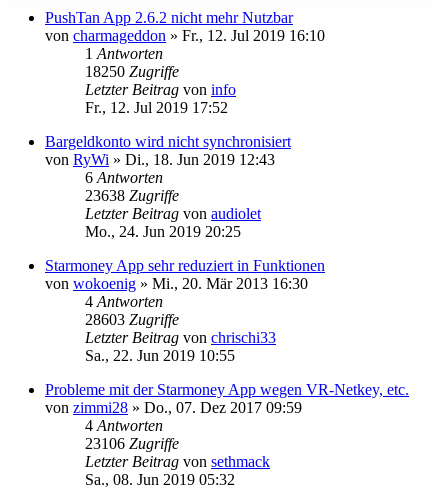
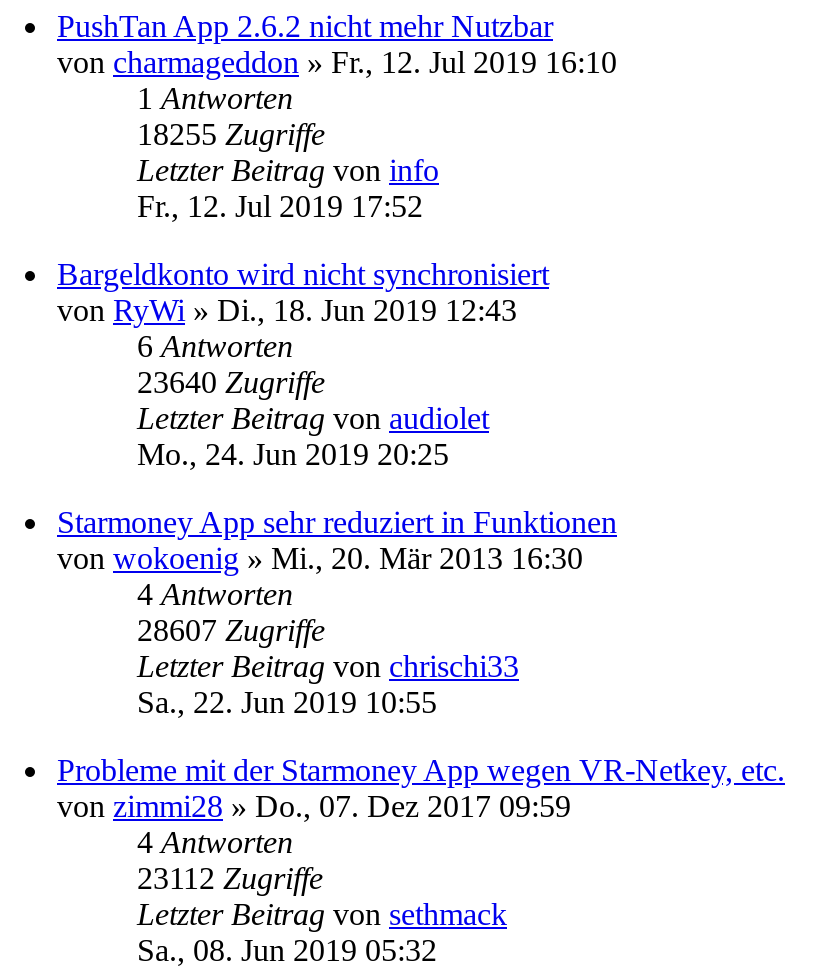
- 18250 Zugriffe
+ 18255 Zugriffe

- 23638 Zugriffe
+ 23640 Zugriffe

- 28603 Zugriffe
+ 28607 Zugriffe

- 23106 Zugriffe
+ 23112 Zugriffe
